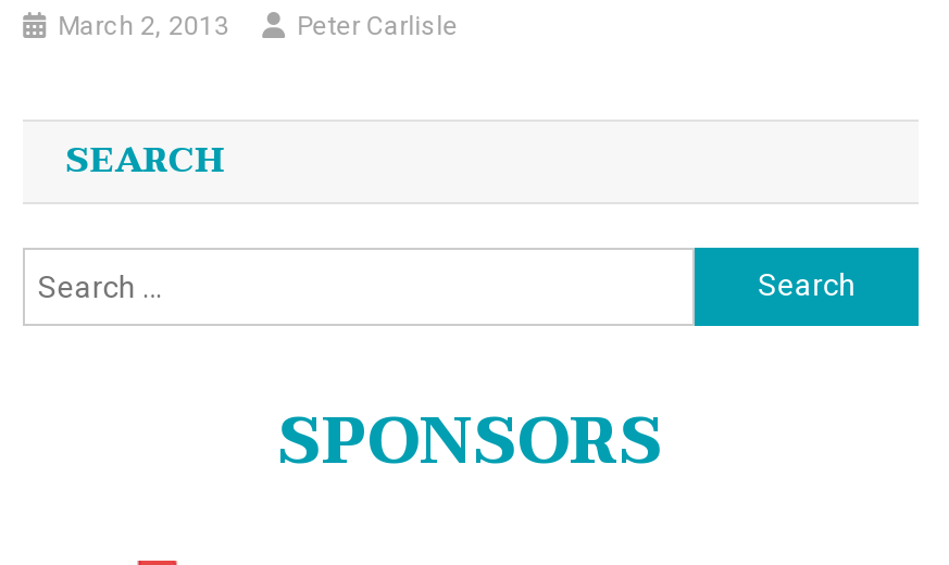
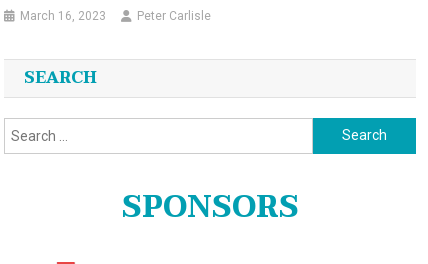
- March 2, 2013
+ March 16, 2023
